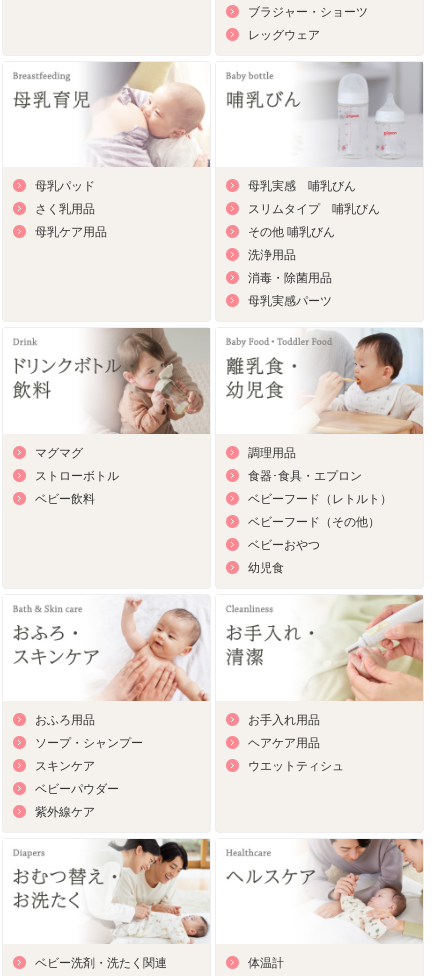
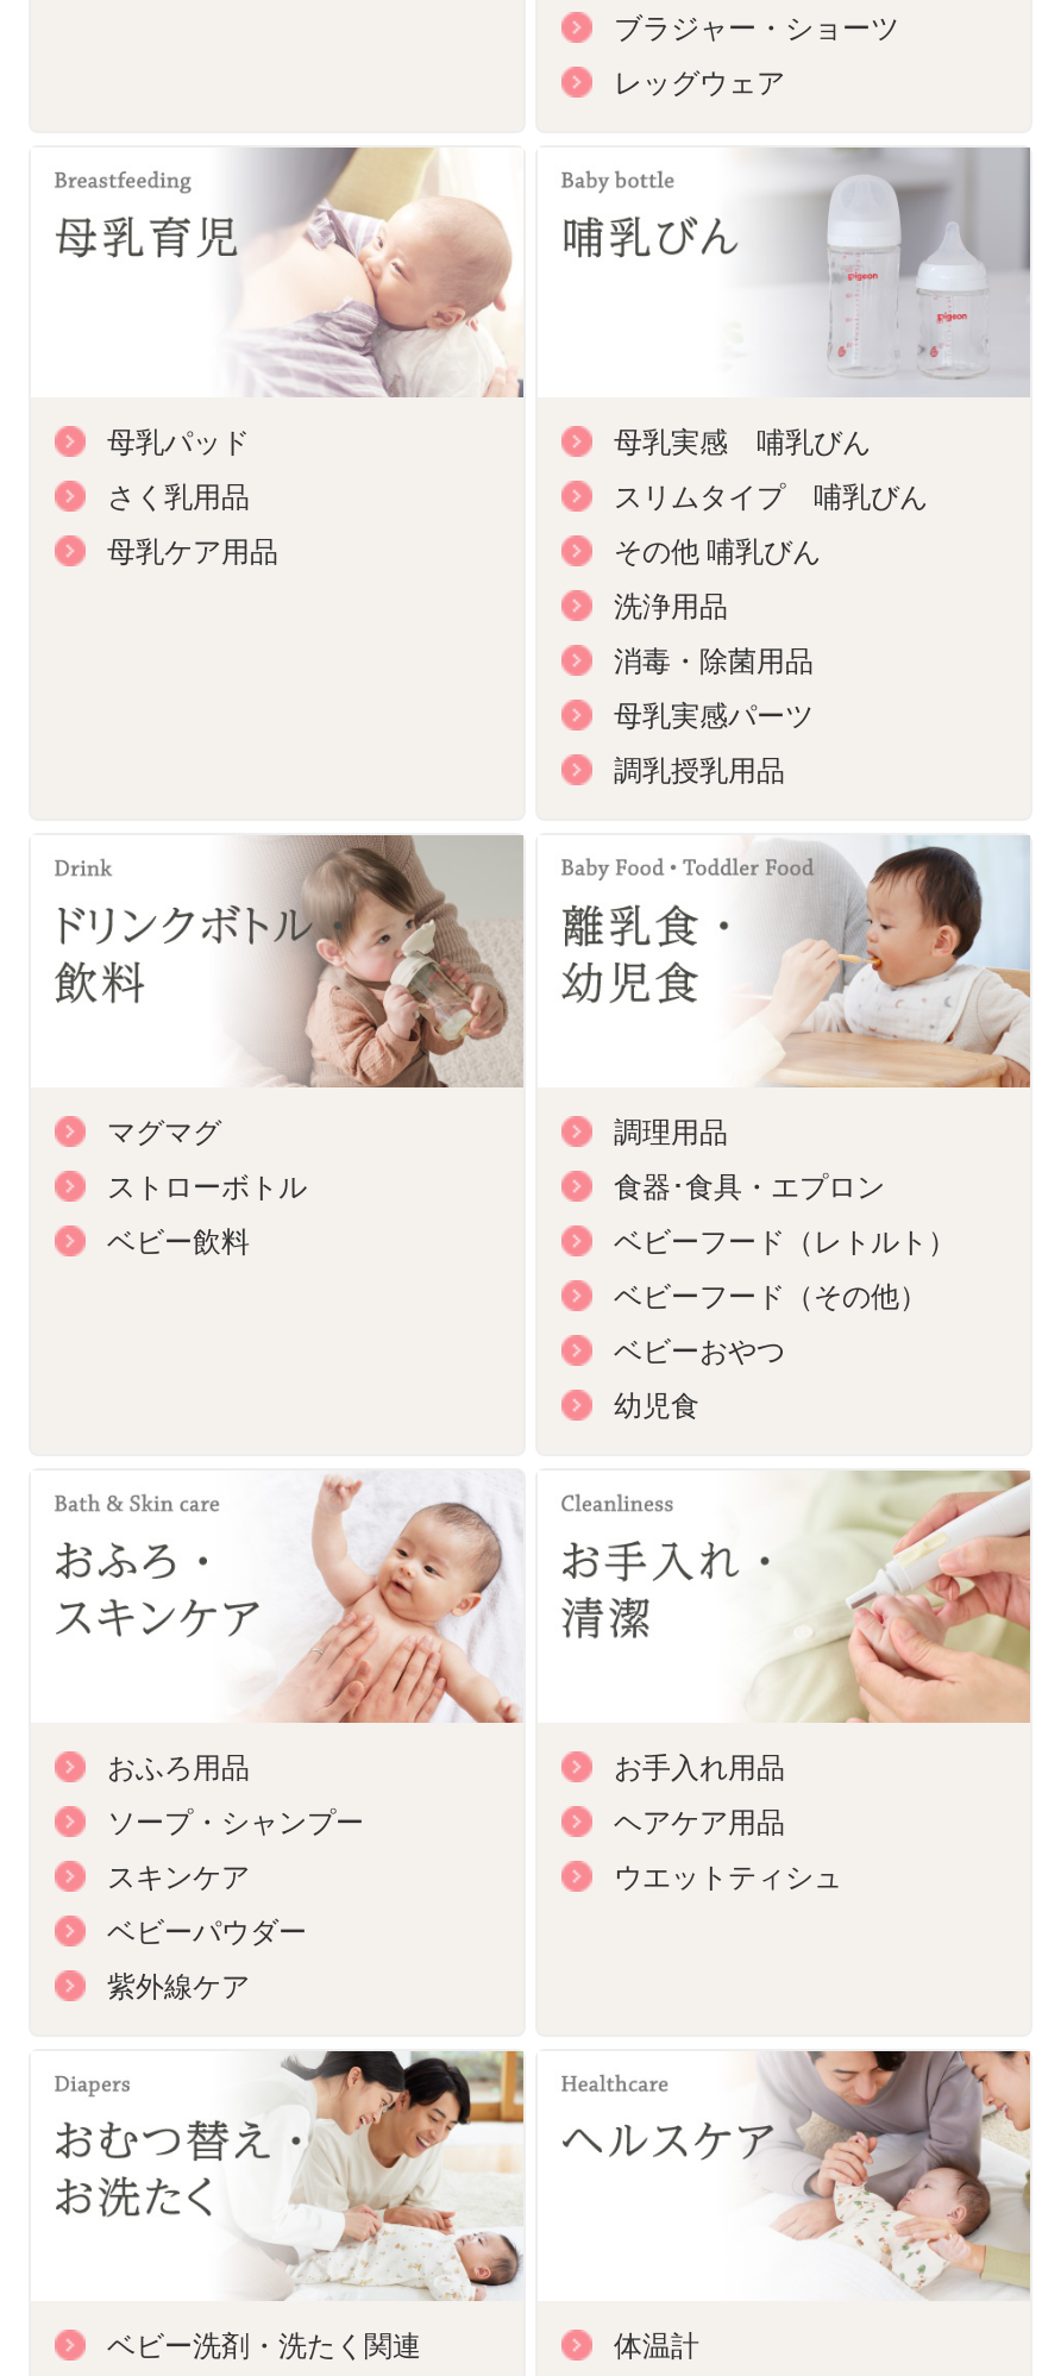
+ 調乳授乳用品
